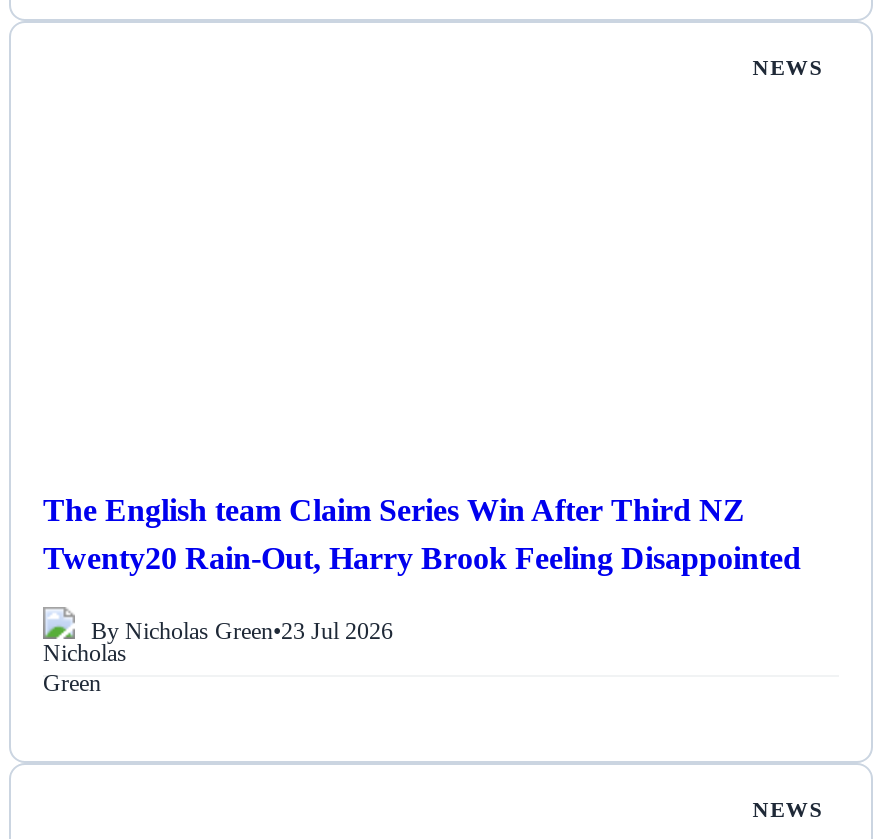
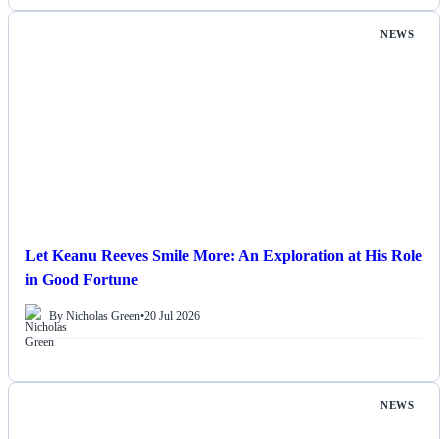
- The English team Claim Series Win After Third NZ
- Twenty20 Rain-Out, Harry Brook Feeling Disappointed
+ Let Keanu Reeves Smile More: An Exploration at His Role
+ in Good Fortune

- By Nicholas Green•23 Jul 2026
+ By Nicholas Green•20 Jul 2026
